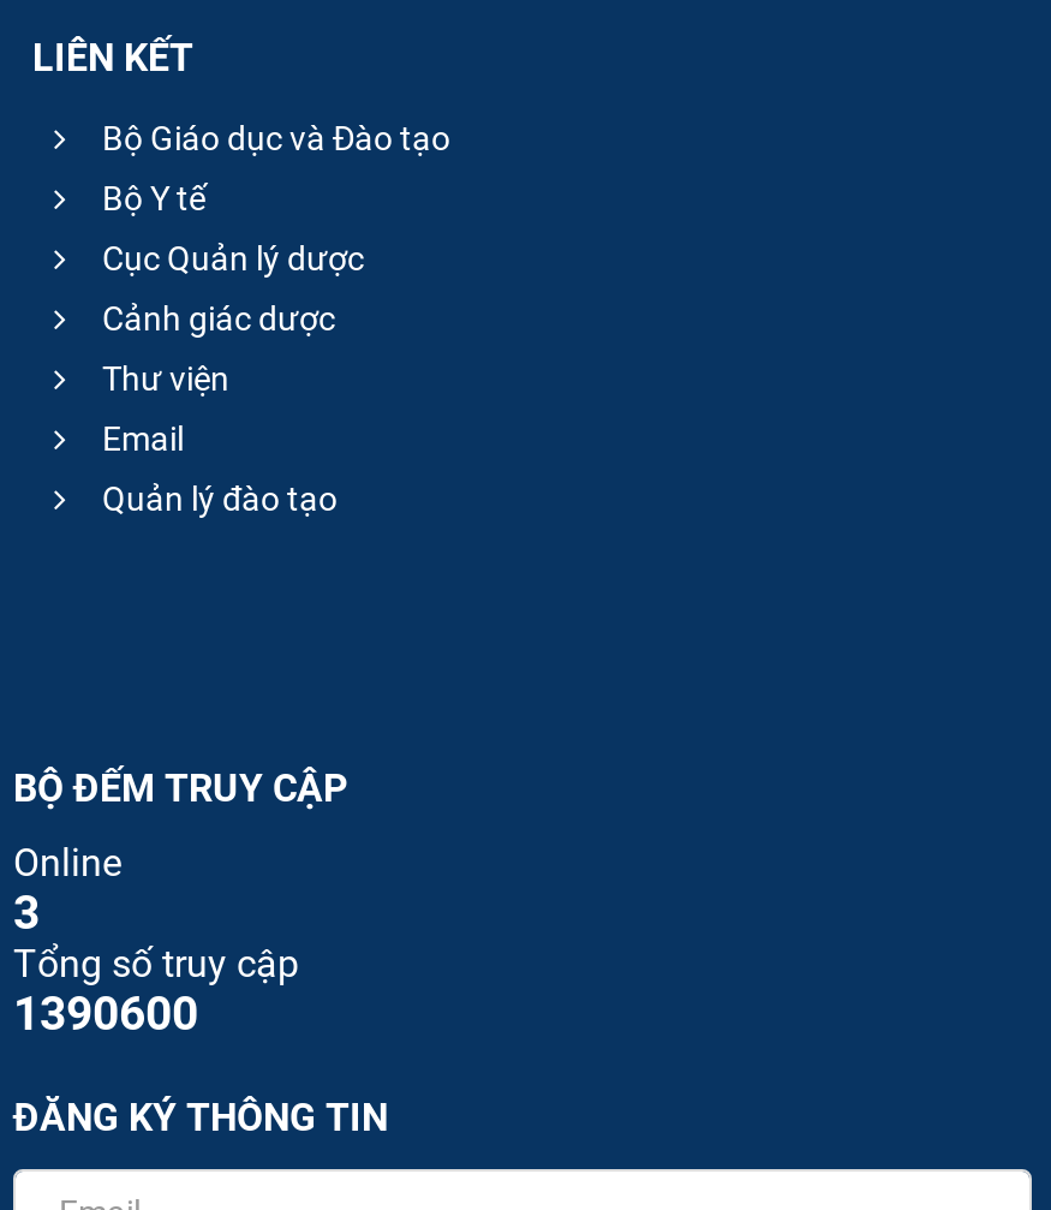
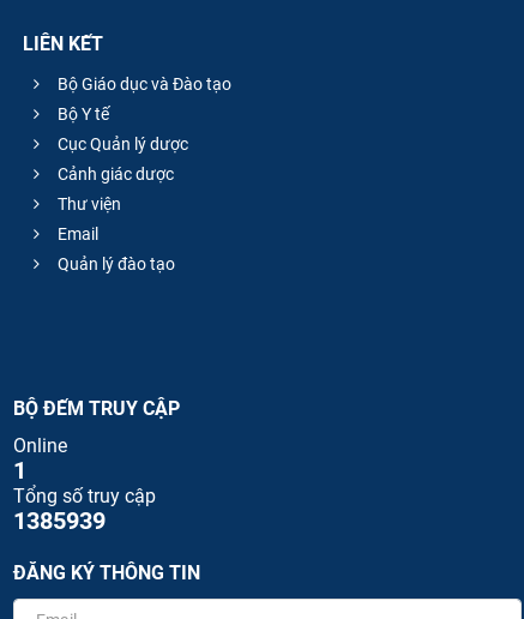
- 3
+ 1

- 1390600
+ 1385939
